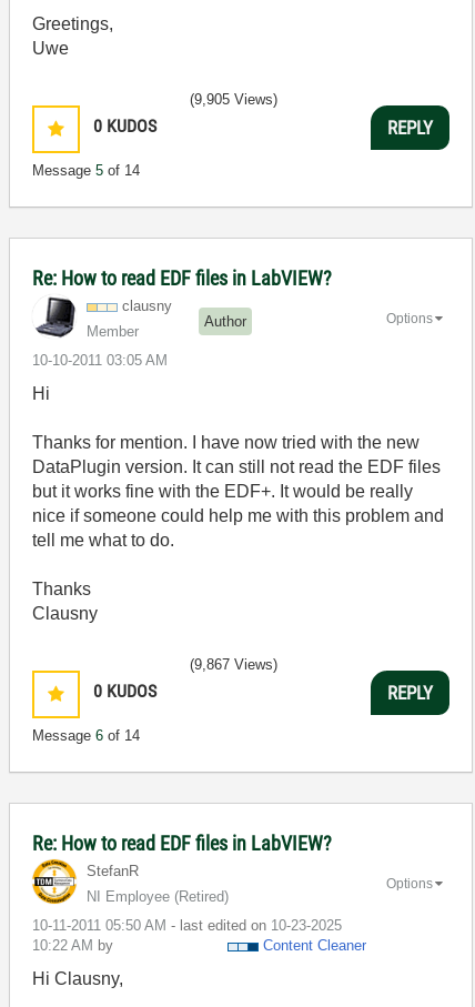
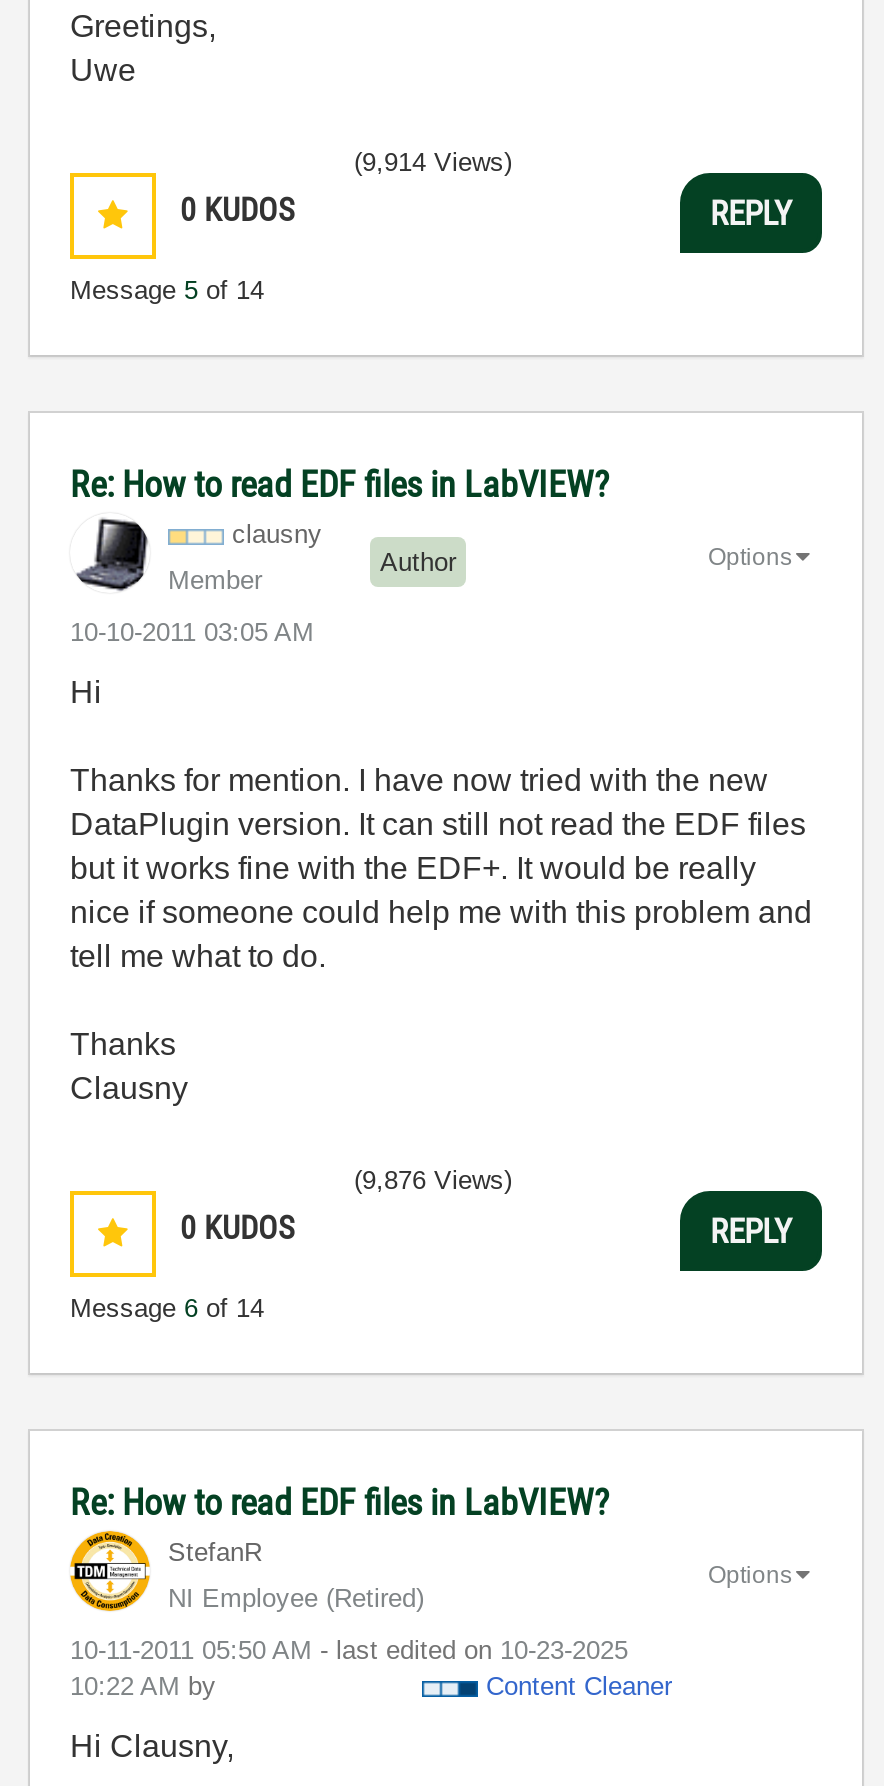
- (9,905 Views)
+ (9,914 Views)

- (9,867 Views)
+ (9,876 Views)
